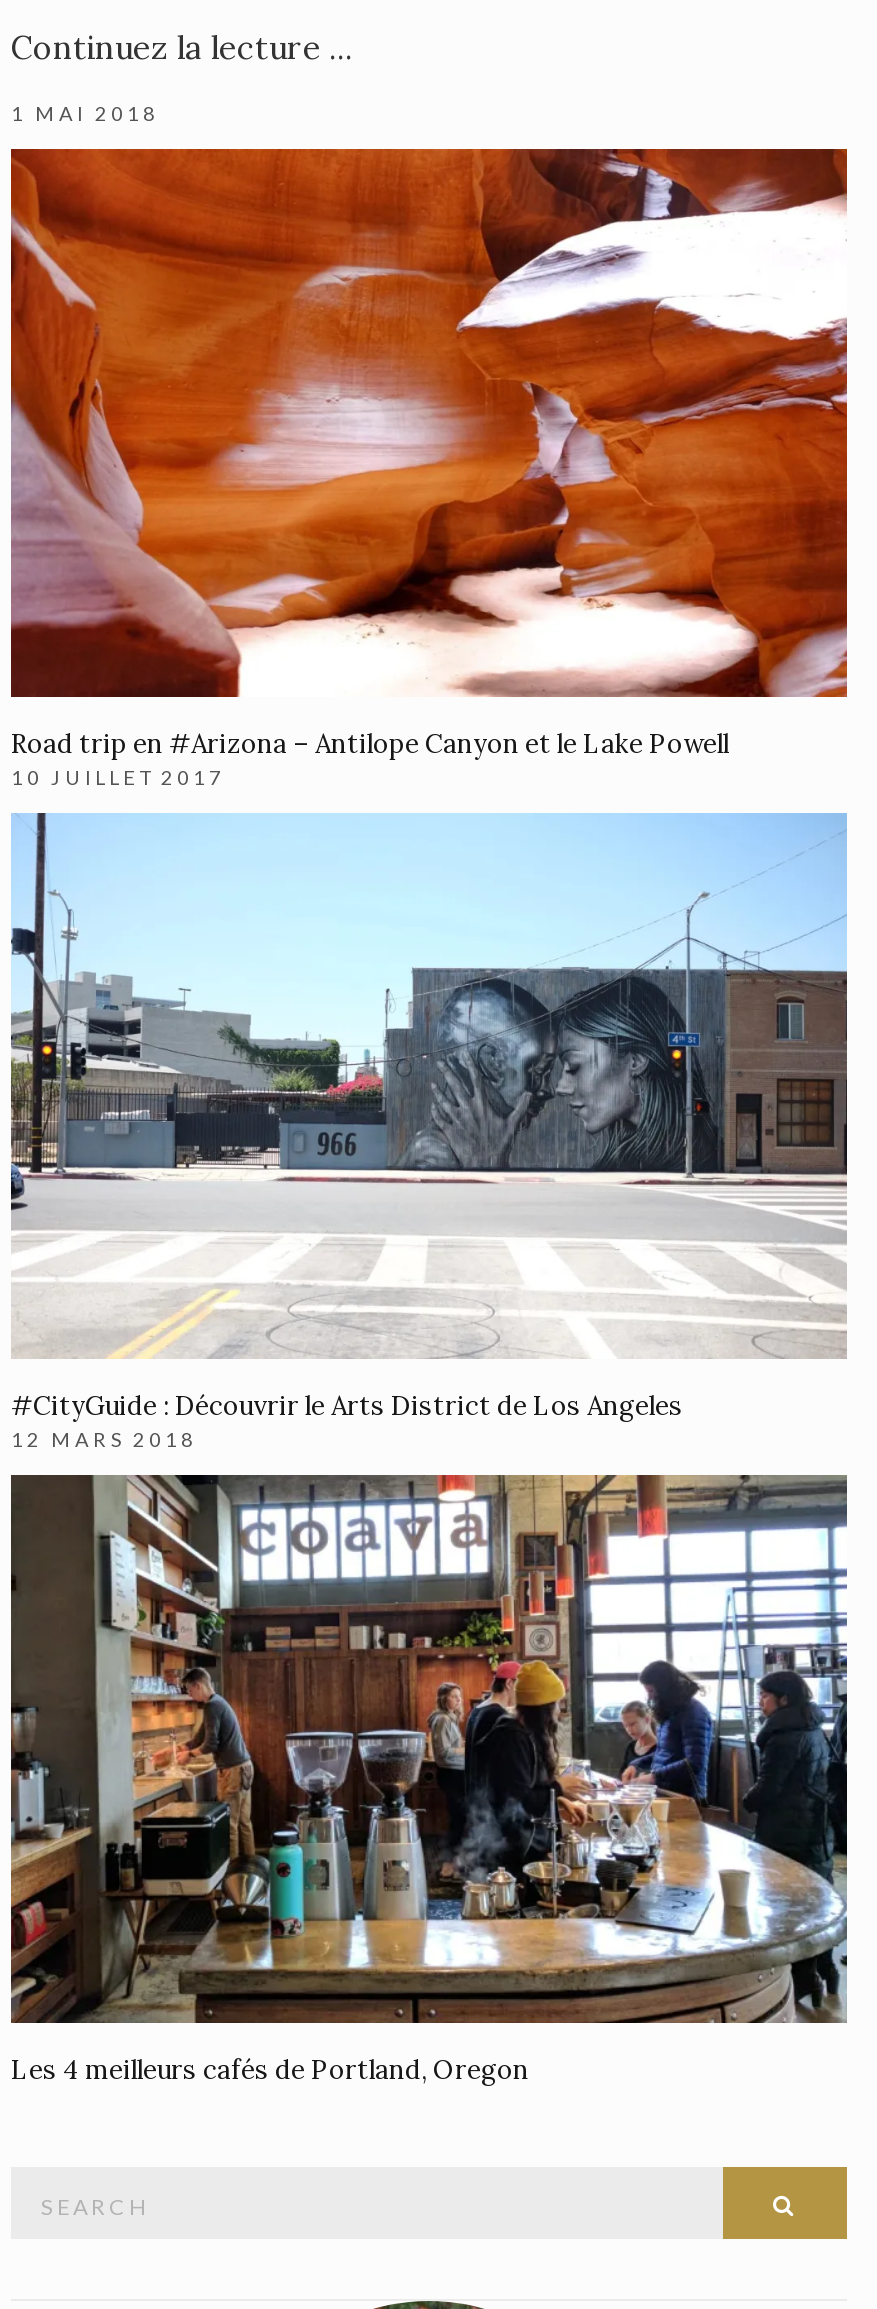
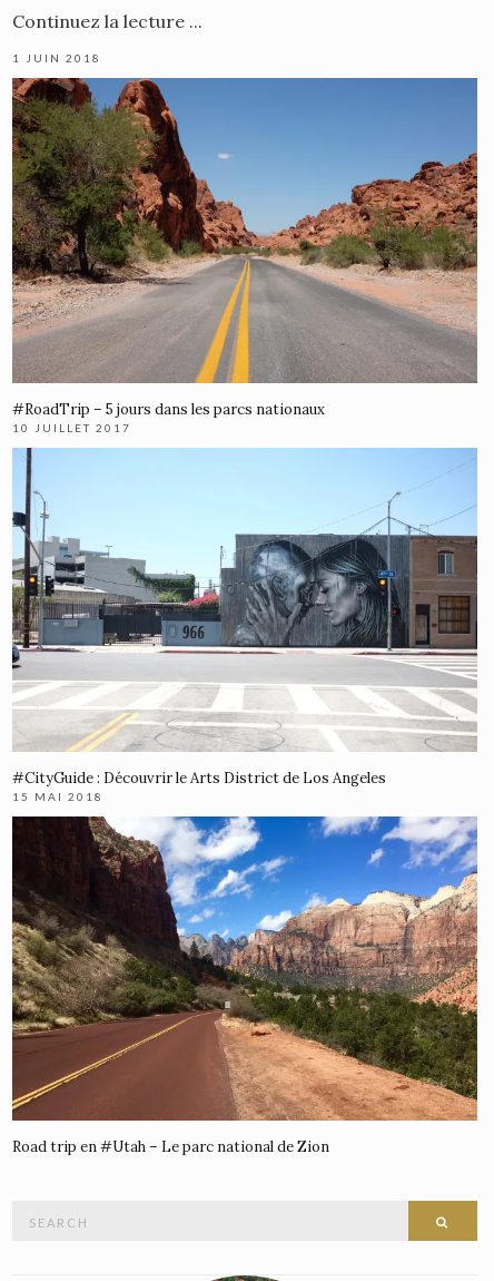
- 1 MAI 2018
+ 1 JUIN 2018

- [image]
- Road trip en #Arizona – Antilope Canyon et le Lake Powell
+ [image]
+ #RoadTrip – 5 jours dans les parcs nationaux

- 12 MARS 2018
+ 15 MAI 2018

- [image]
- Les 4 meilleurs cafés de Portland, Oregon
+ [image]
+ Road trip en #Utah – Le parc national de Zion
